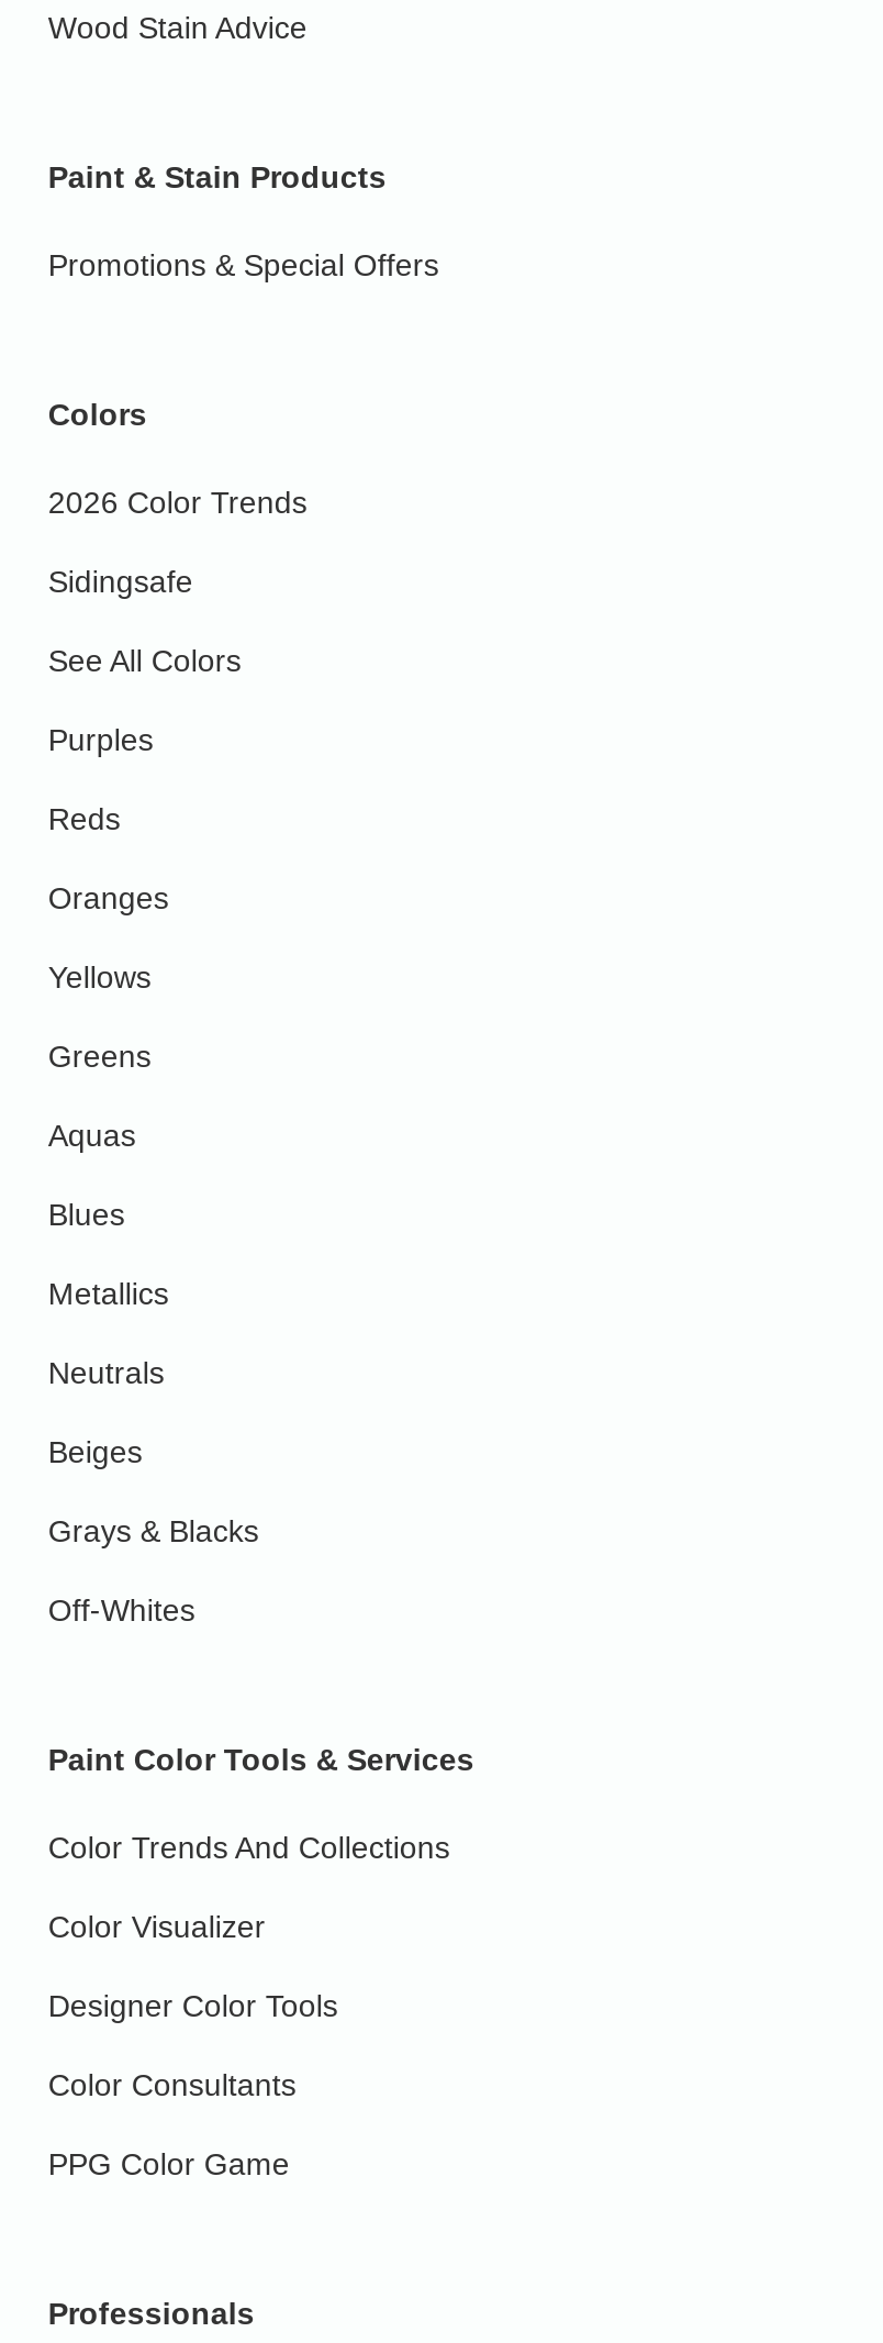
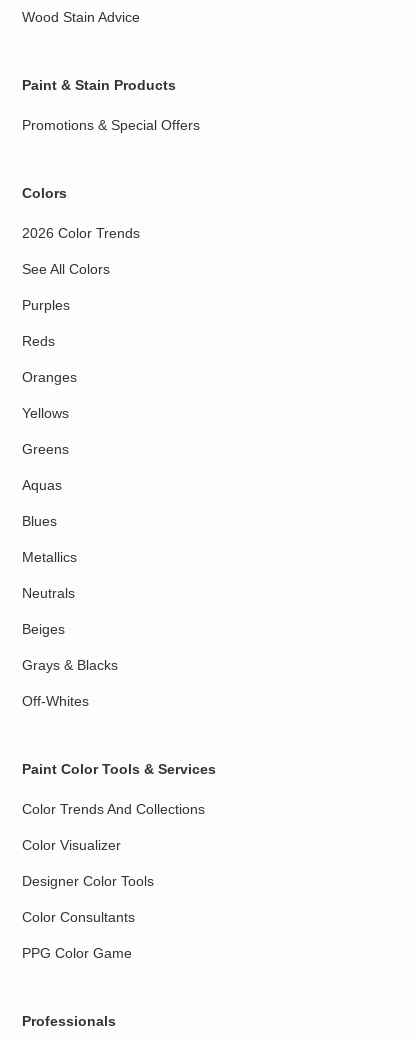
- Sidingsafe
